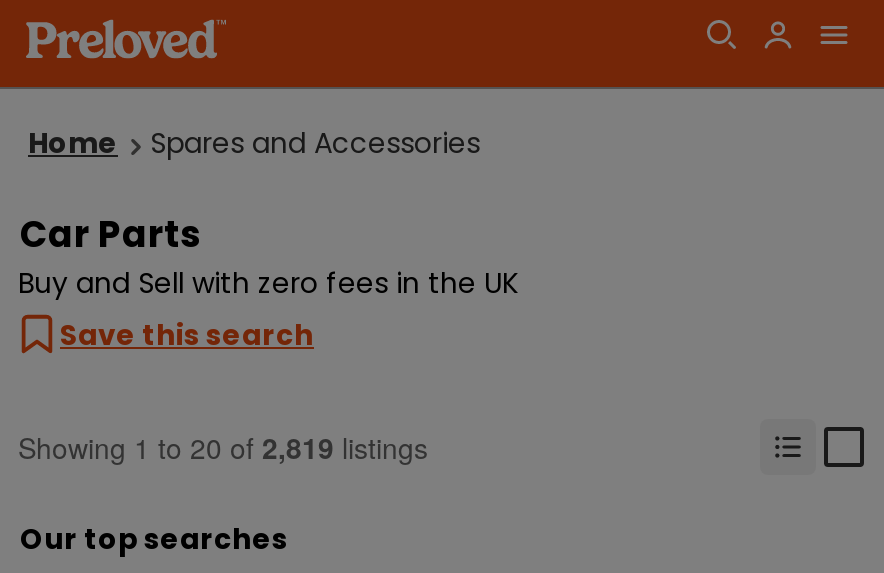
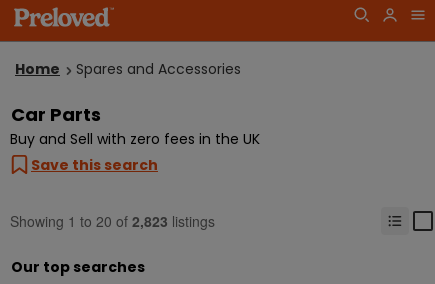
- Showing 1 to 20 of 2,819 listings
+ Showing 1 to 20 of 2,823 listings
